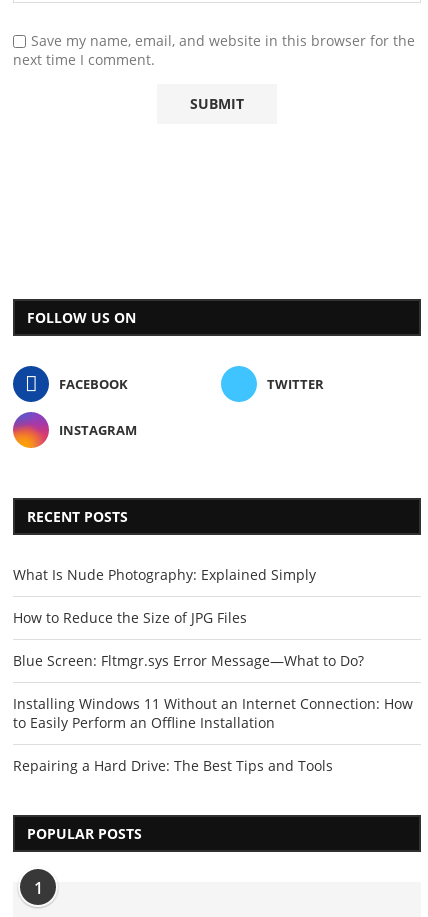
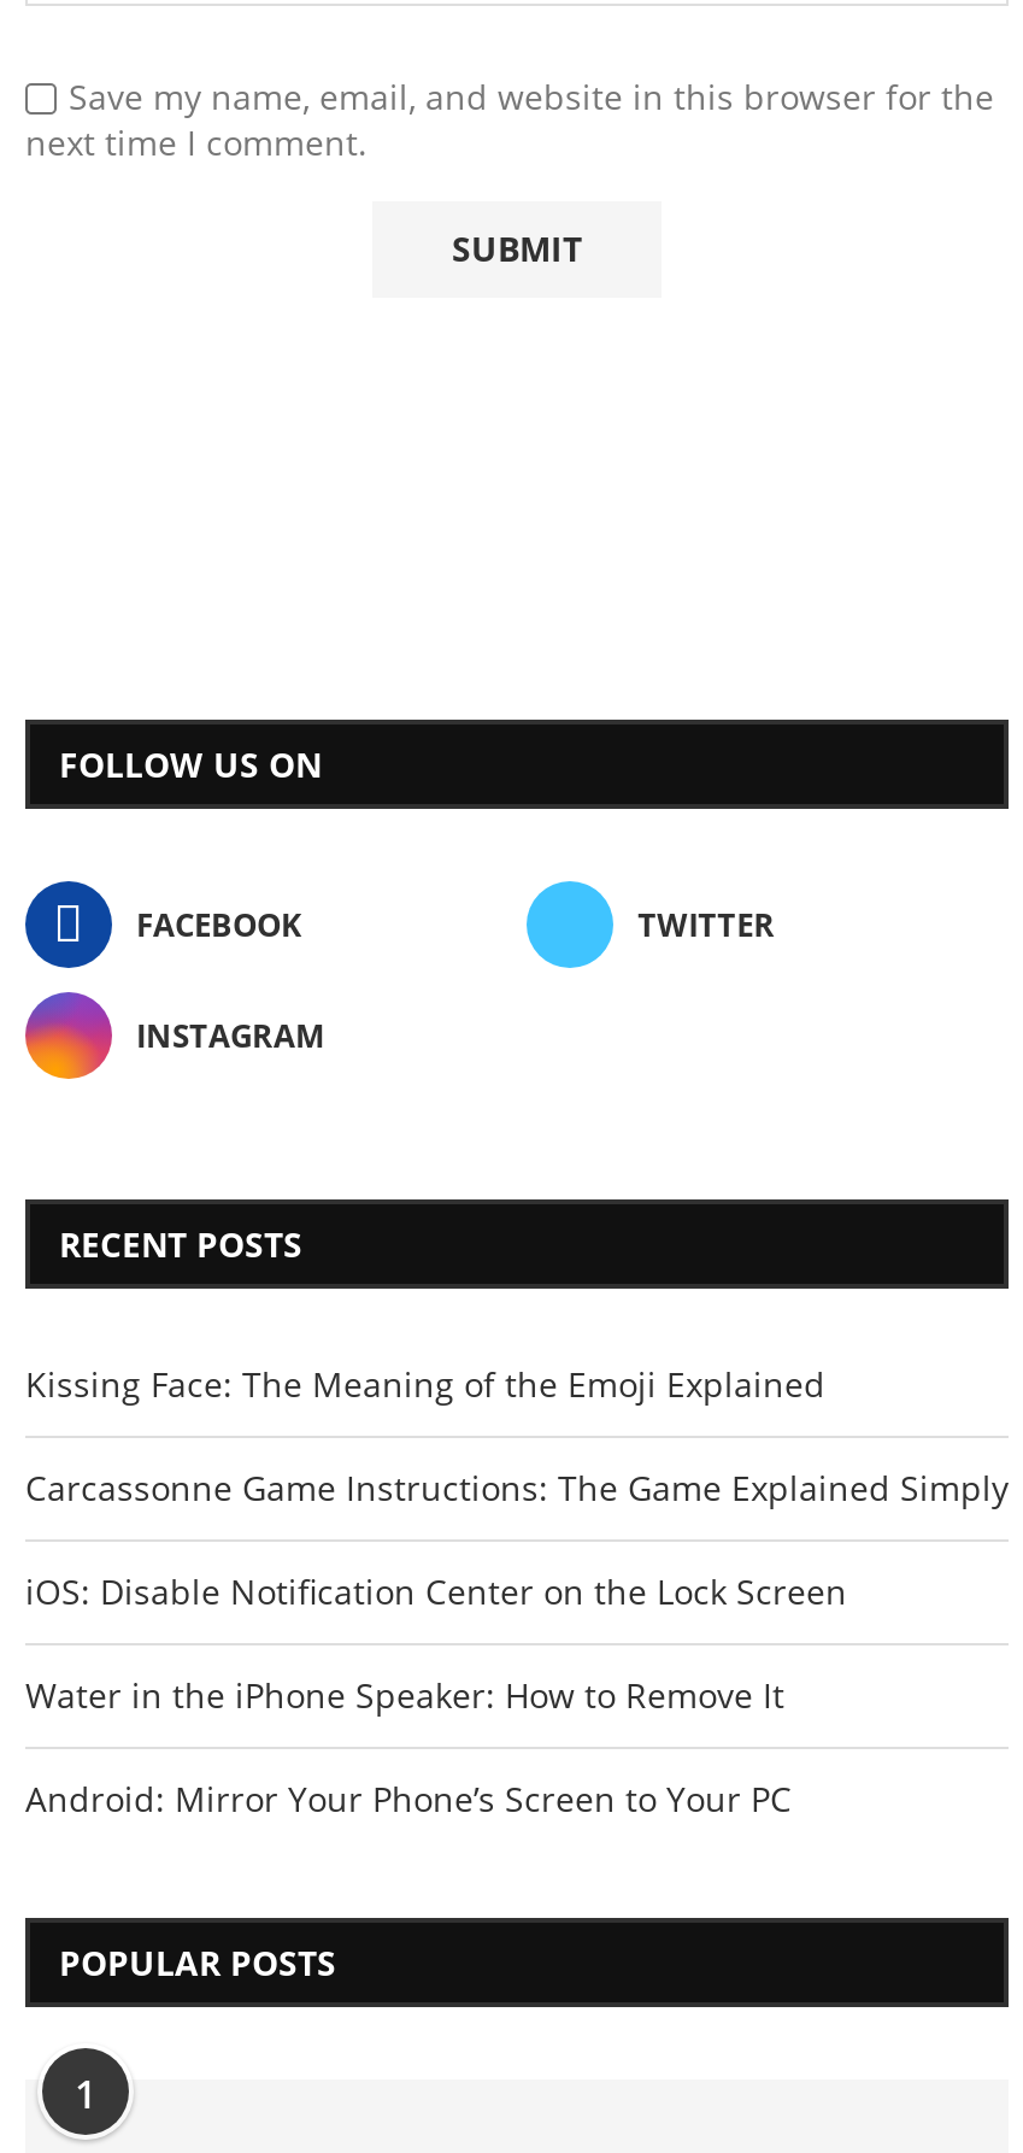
- What Is Nude Photography: Explained Simply
+ Kissing Face: The Meaning of the Emoji Explained

- How to Reduce the Size of JPG Files
+ Carcassonne Game Instructions: The Game Explained Simply

- Blue Screen: Fltmgr.sys Error Message—What to Do?
+ iOS: Disable Notification Center on the Lock Screen

- Installing Windows 11 Without an Internet Connection: How
- to Easily Perform an Offline Installation
+ Water in the iPhone Speaker: How to Remove It

- Repairing a Hard Drive: The Best Tips and Tools
+ Android: Mirror Your Phone’s Screen to Your PC
